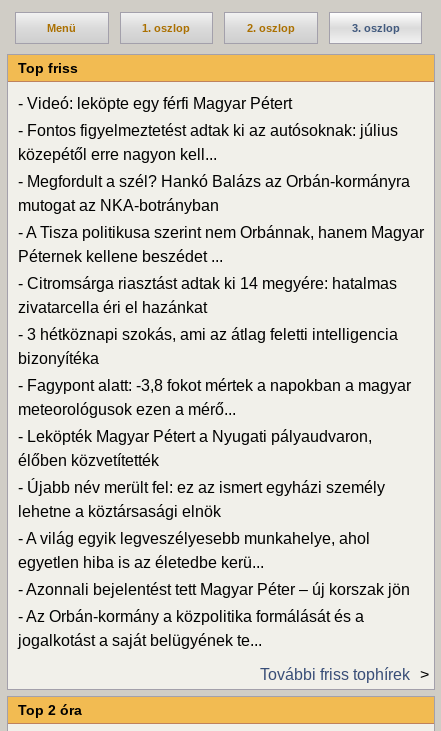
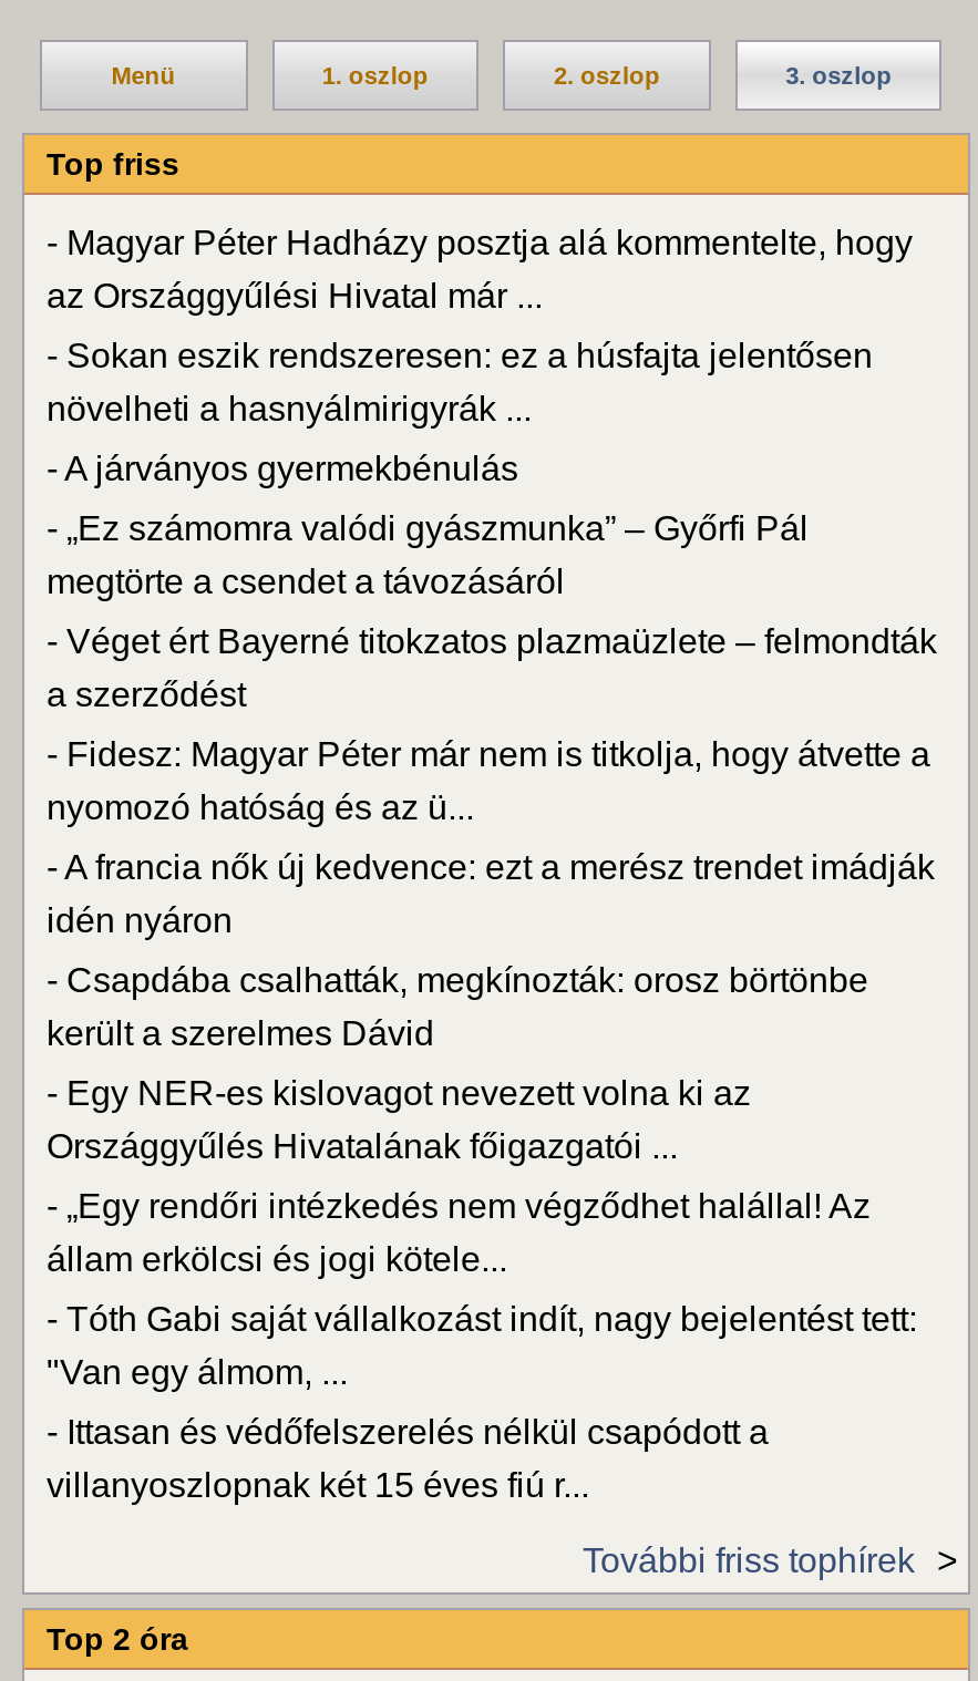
- - Videó: leköpte egy férfi Magyar Pétert
+ - Magyar Péter Hadházy posztja alá kommentelte, hogy
+ az Országgyűlési Hivatal már ...

- - Fontos figyelmeztetést adtak ki az autósoknak: július
- közepétől erre nagyon kell...
+ - Sokan eszik rendszeresen: ez a húsfajta jelentősen
+ növelheti a hasnyálmirigyrák ...

- - Megfordult a szél? Hankó Balázs az Orbán-kormányra
- mutogat az NKA-botrányban
+ - A járványos gyermekbénulás

- - A Tisza politikusa szerint nem Orbánnak, hanem Magyar
- Péternek kellene beszédet ...
+ - „Ez számomra valódi gyászmunka” – Győrfi Pál
+ megtörte a csendet a távozásáról

- - Citromsárga riasztást adtak ki 14 megyére: hatalmas
- zivatarcella éri el hazánkat
+ - Véget ért Bayerné titokzatos plazmaüzlete – felmondták
+ a szerződést

- - 3 hétköznapi szokás, ami az átlag feletti intelligencia
- bizonyítéka
+ - Fidesz: Magyar Péter már nem is titkolja, hogy átvette a
+ nyomozó hatóság és az ü...

- - Fagypont alatt: -3,8 fokot mértek a napokban a magyar
- meteorológusok ezen a mérő...
+ - A francia nők új kedvence: ezt a merész trendet imádják
+ idén nyáron

- - Leköpték Magyar Pétert a Nyugati pályaudvaron,
- élőben közvetítették
+ - Csapdába csalhatták, megkínozták: orosz börtönbe
+ került a szerelmes Dávid

- - Újabb név merült fel: ez az ismert egyházi személy
- lehetne a köztársasági elnök
+ - Egy NER-es kislovagot nevezett volna ki az
+ Országgyűlés Hivatalának főigazgatói ...

- - A világ egyik legveszélyesebb munkahelye, ahol
- egyetlen hiba is az életedbe kerü...
+ - „Egy rendőri intézkedés nem végződhet halállal! Az
+ állam erkölcsi és jogi kötele...

- - Azonnali bejelentést tett Magyar Péter – új korszak jön
+ - Tóth Gabi saját vállalkozást indít, nagy bejelentést tett:
+ "Van egy álmom, ...

- - Az Orbán-kormány a közpolitika formálását és a
- jogalkotást a saját belügyének te...
+ - Ittasan és védőfelszerelés nélkül csapódott a
+ villanyoszlopnak két 15 éves fiú r...
